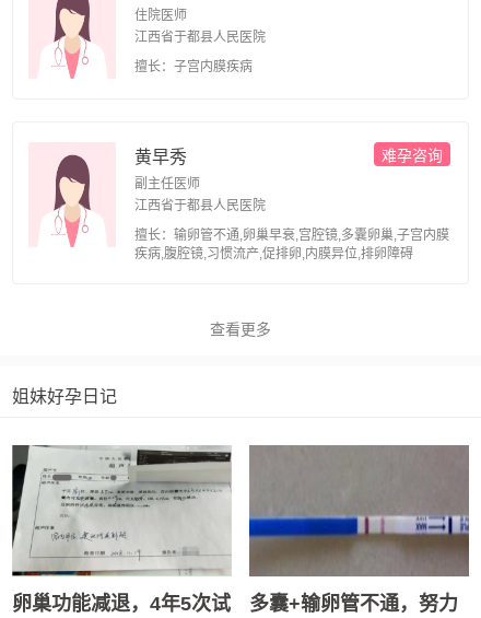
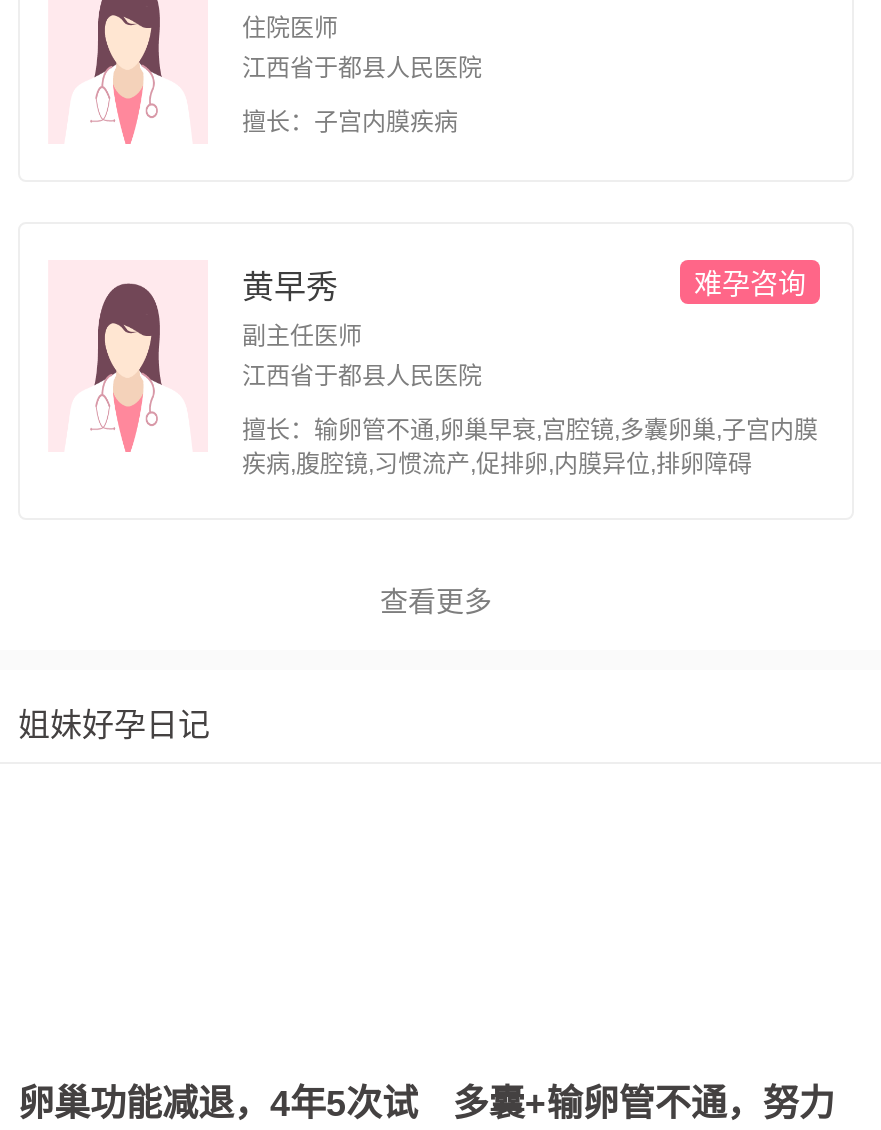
- [image]

- [image]
